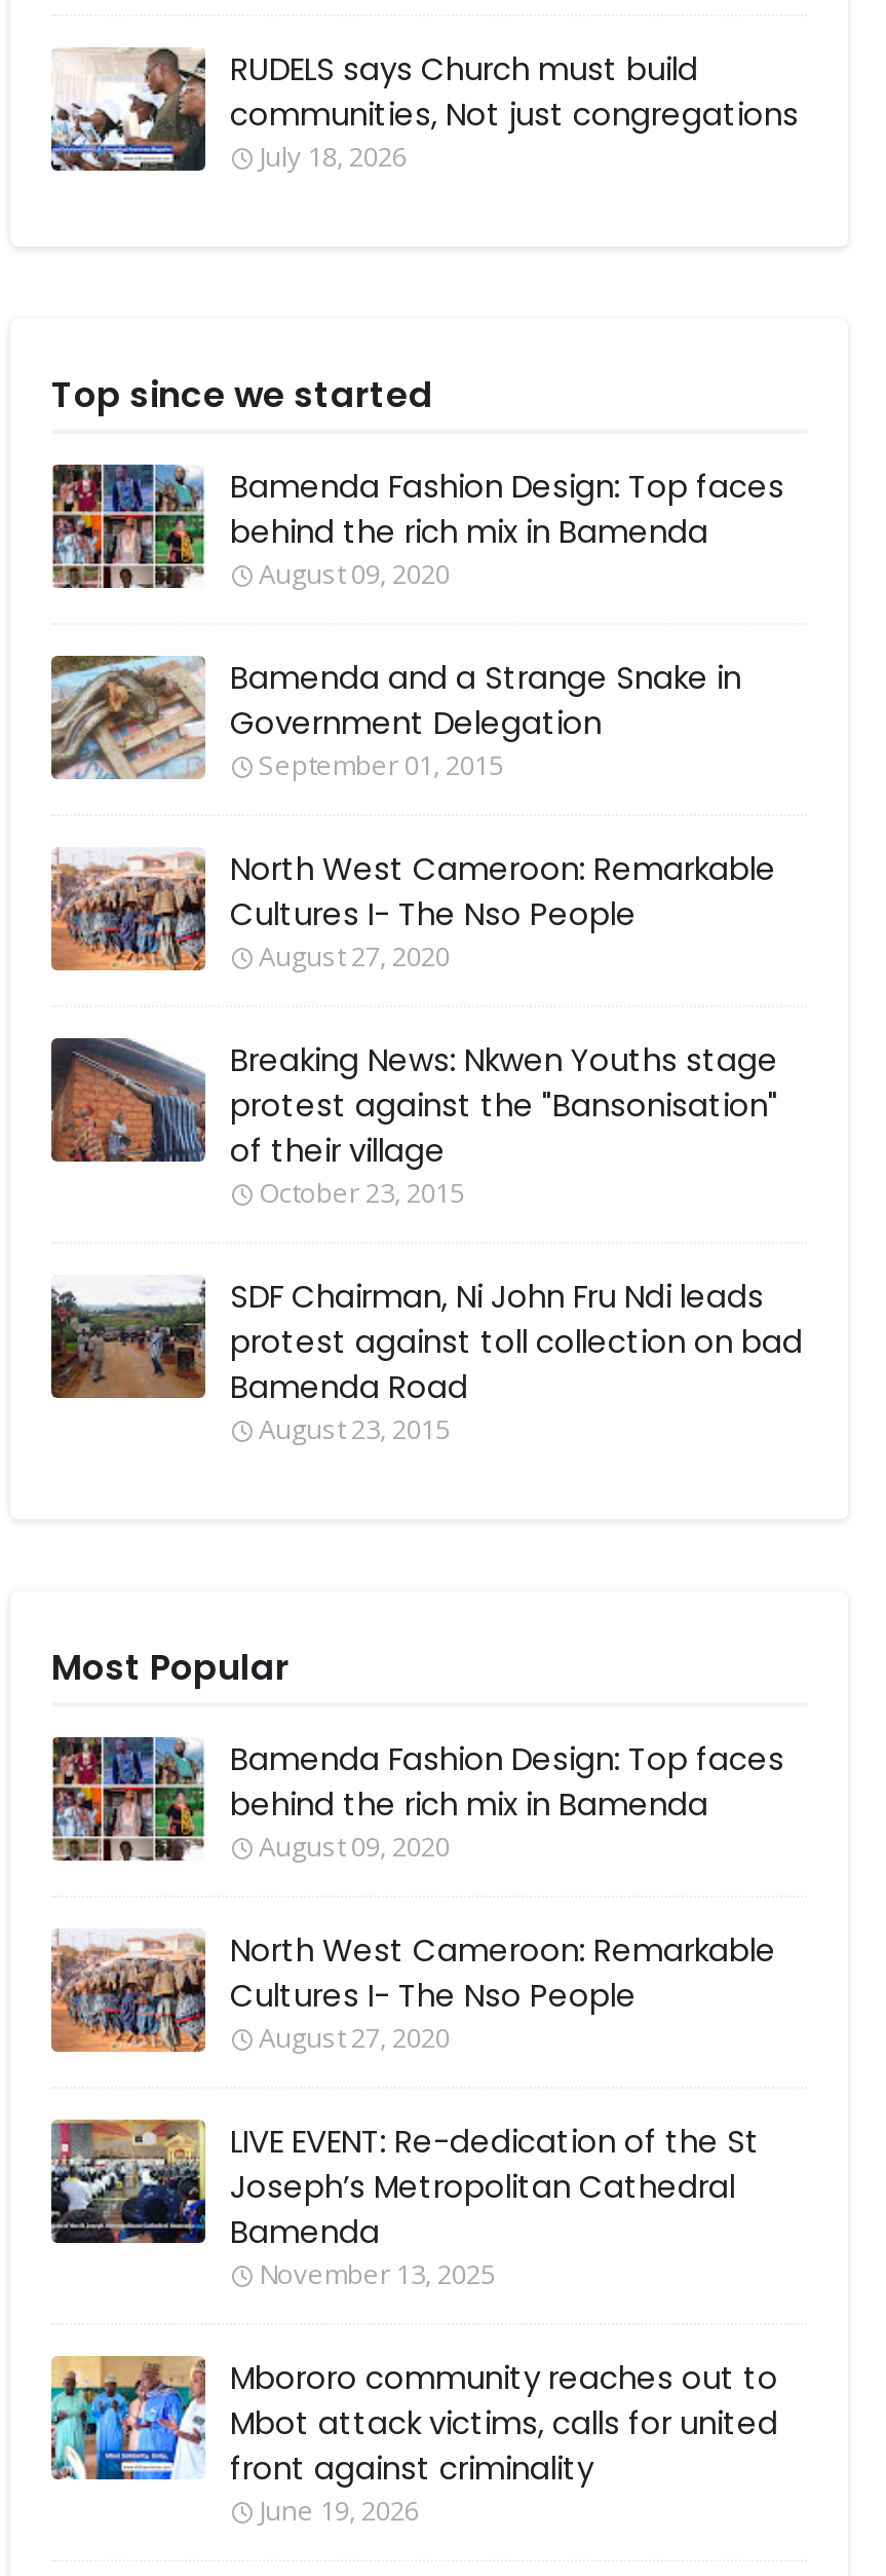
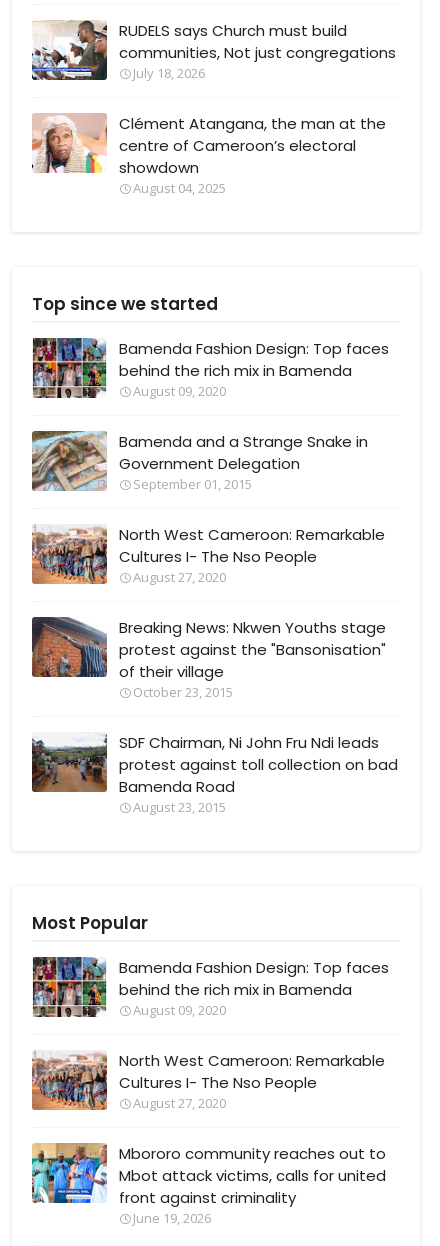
+ [image]
+ Clément Atangana, the man at the
+ centre of Cameroon’s electoral
+ showdown
+ August 04, 2025

moved down: [image] | Top since we started | Bamenda Fashion Design: Top faces | ... | Cultures I- The Nso People | August 27, 2020

- [image]
- LIVE EVENT: Re-dedication of the St
- Joseph’s Metropolitan Cathedral
- Bamenda
- November 13, 2025
